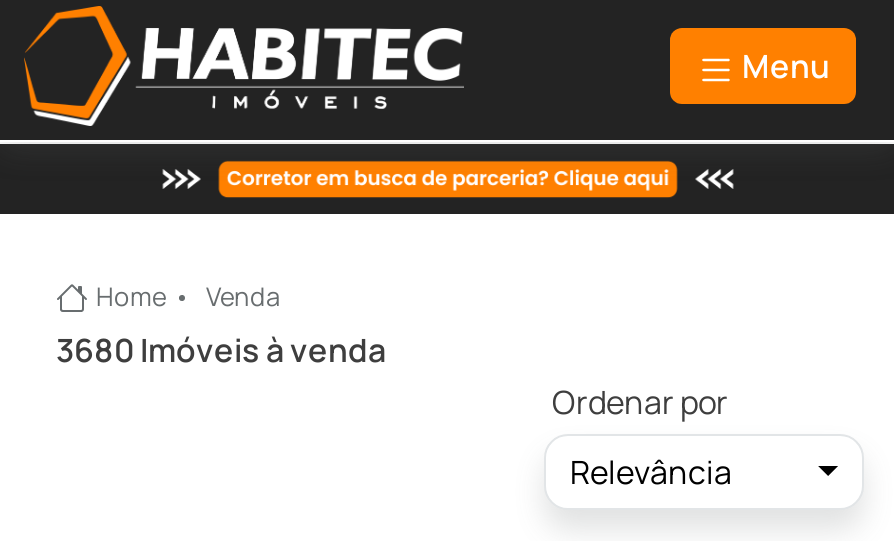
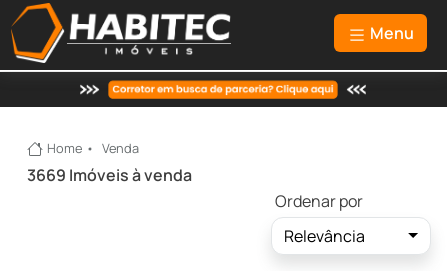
- 3680 Imóveis à venda
+ 3669 Imóveis à venda
